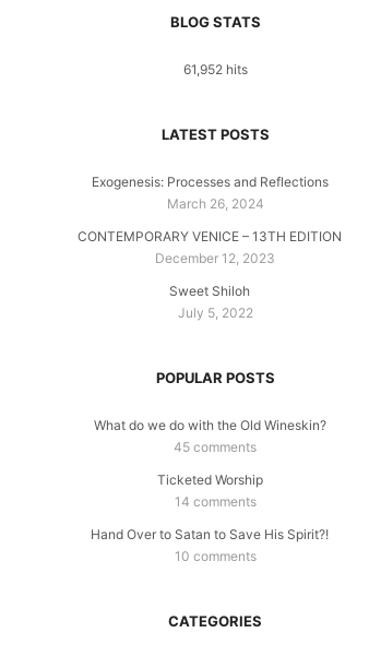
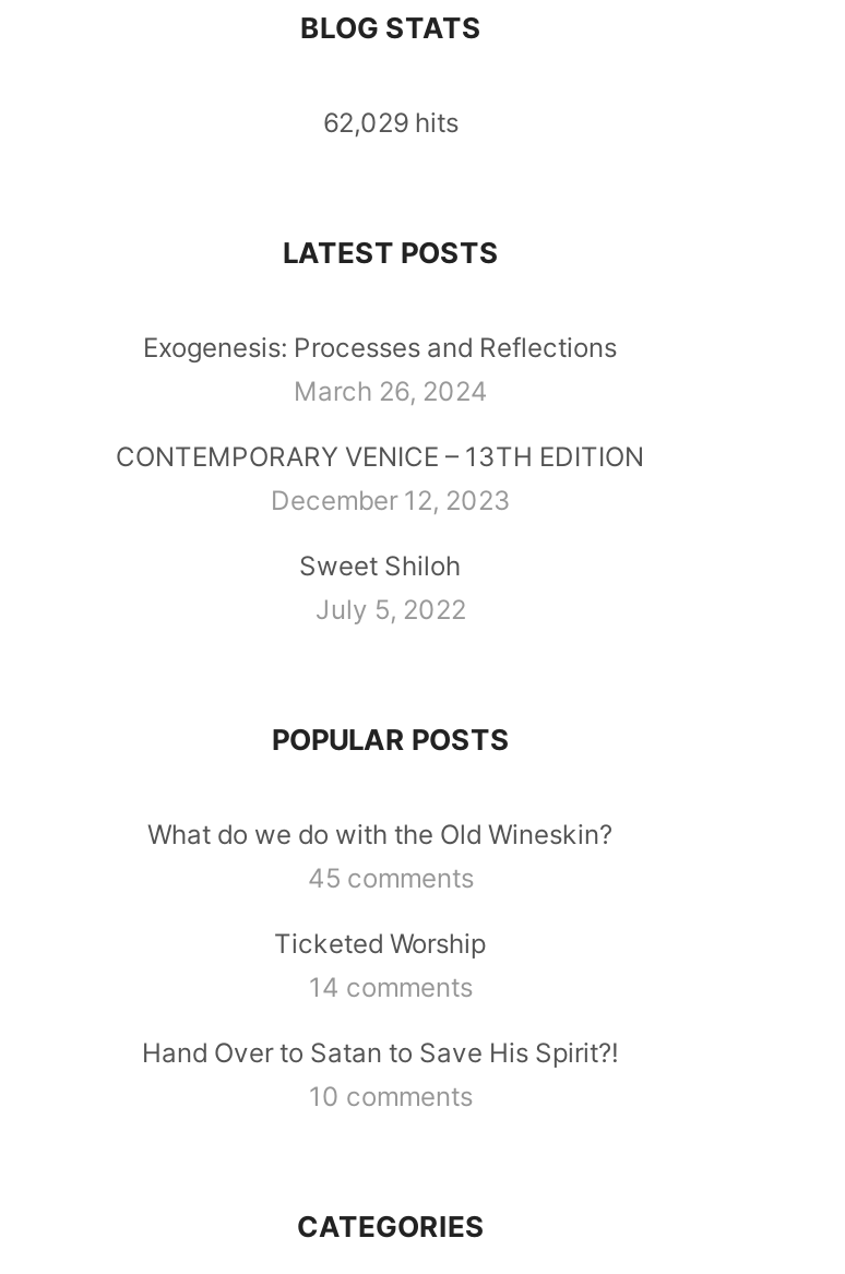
- 61,952 hits
+ 62,029 hits
